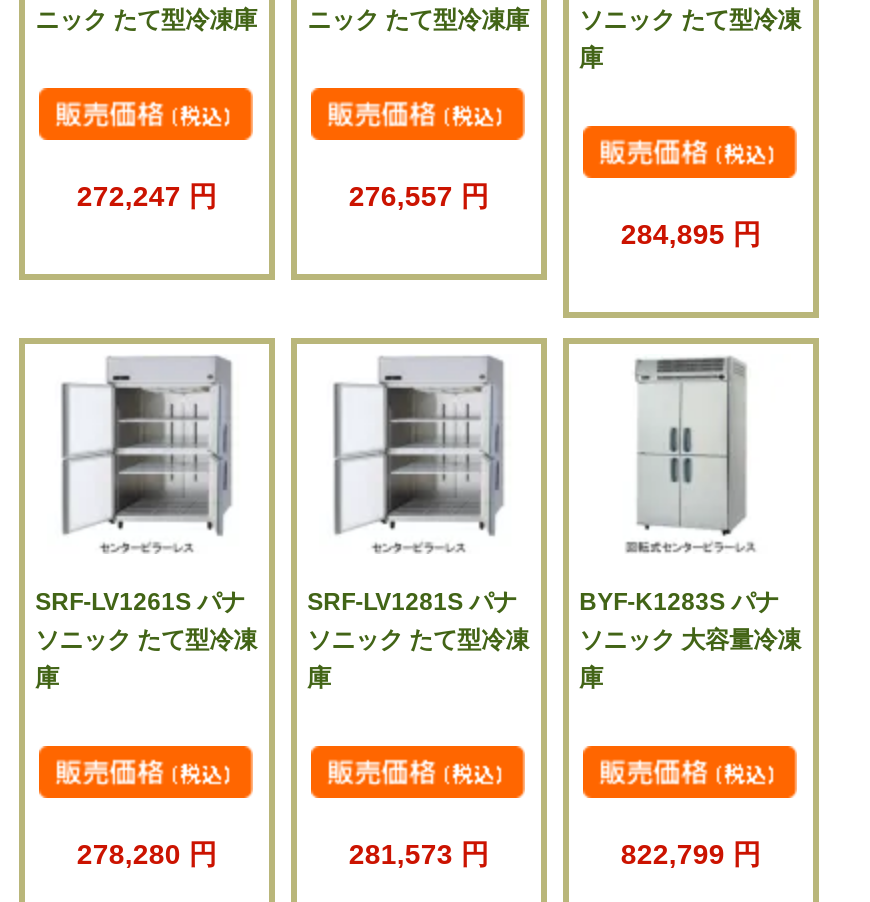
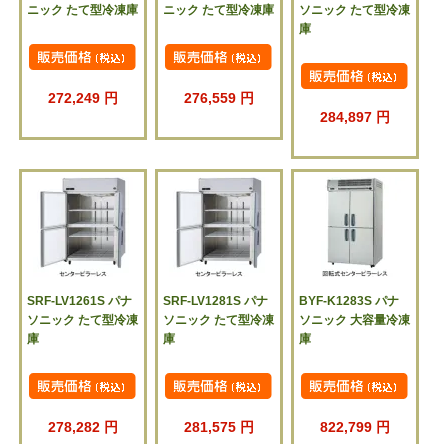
- 272,247 円
+ 272,249 円

- 276,557 円
+ 276,559 円

- 284,895 円
+ 284,897 円

- 278,280 円
+ 278,282 円

- 281,573 円
+ 281,575 円
